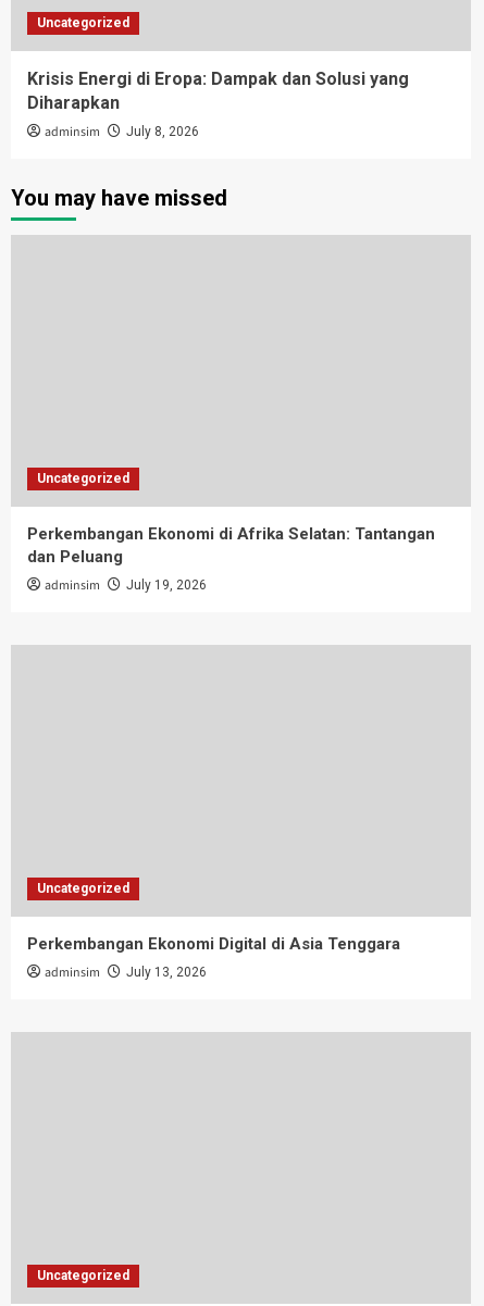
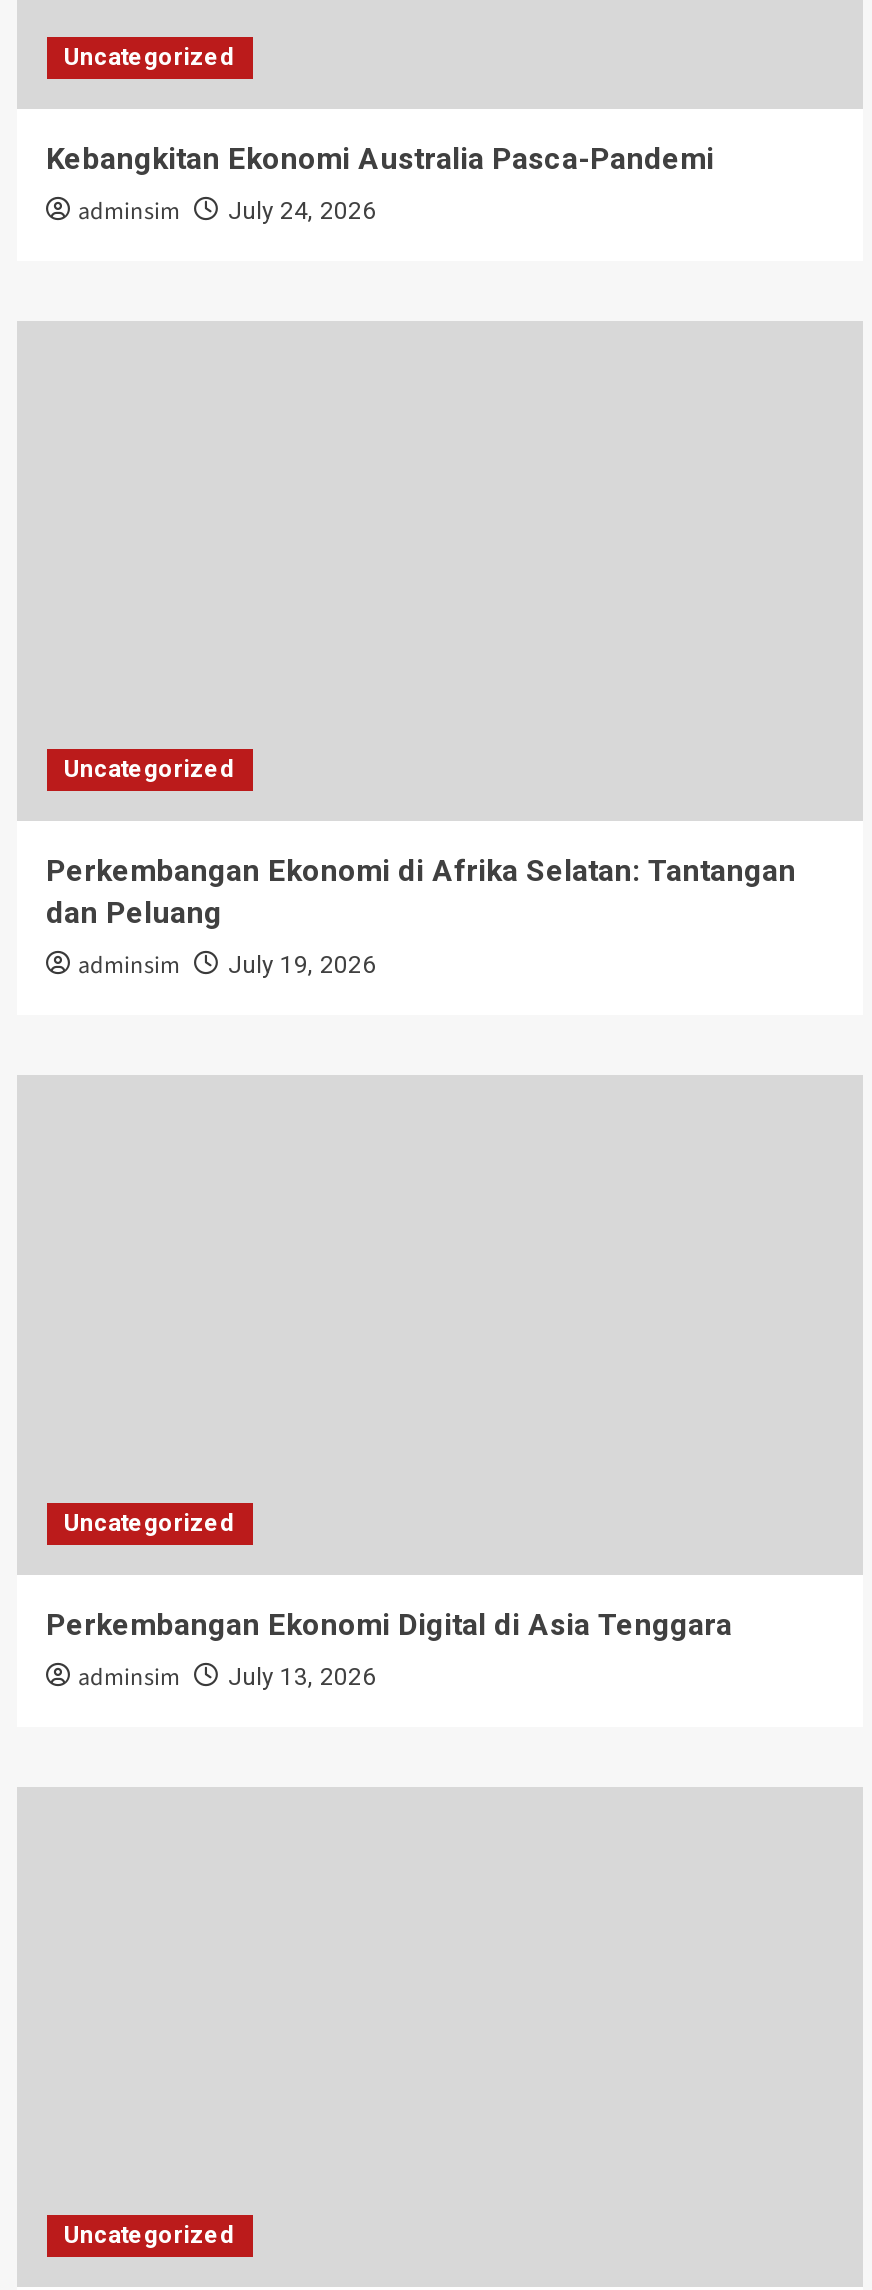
- Krisis Energi di Eropa: Dampak dan Solusi yang
- Diharapkan
+ Kebangkitan Ekonomi Australia Pasca-Pandemi

- July 8, 2026
- You may have missed
+ July 24, 2026
